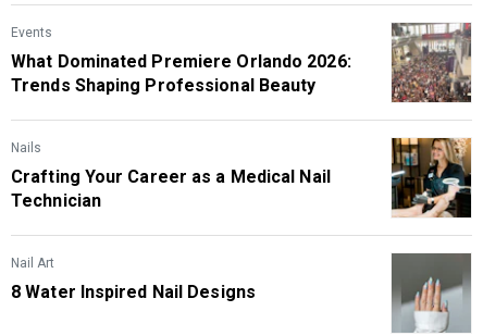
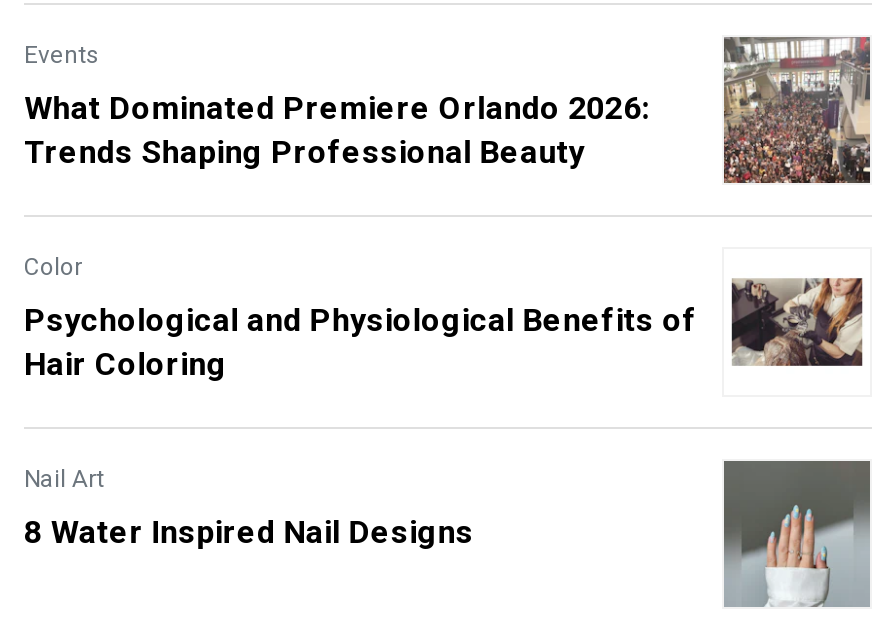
- Nails
+ Color

- [image]
+ [image]

- Crafting Your Career as a Medical Nail
- Technician
+ Psychological and Physiological Benefits of
+ Hair Coloring
